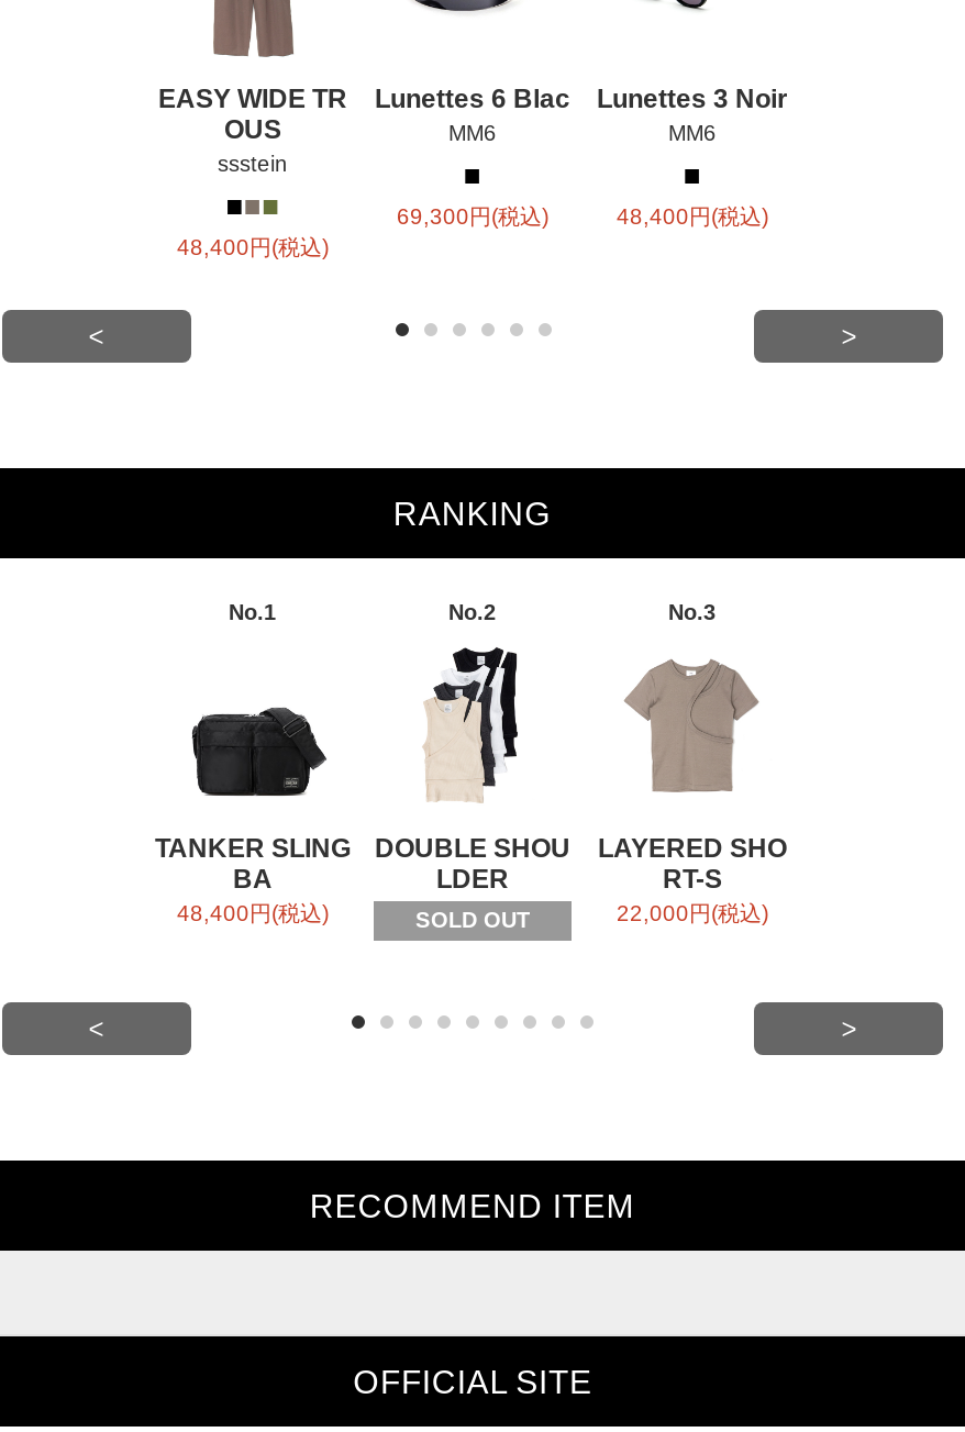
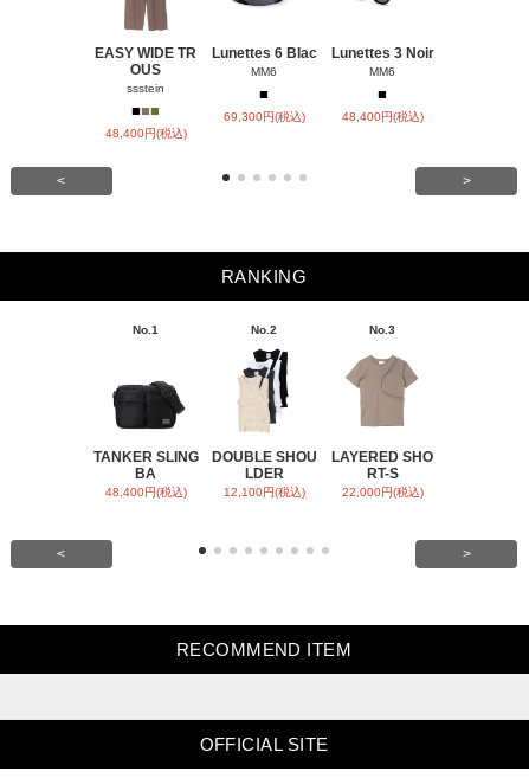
- SOLD OUT
+ 12,100円(税込)
